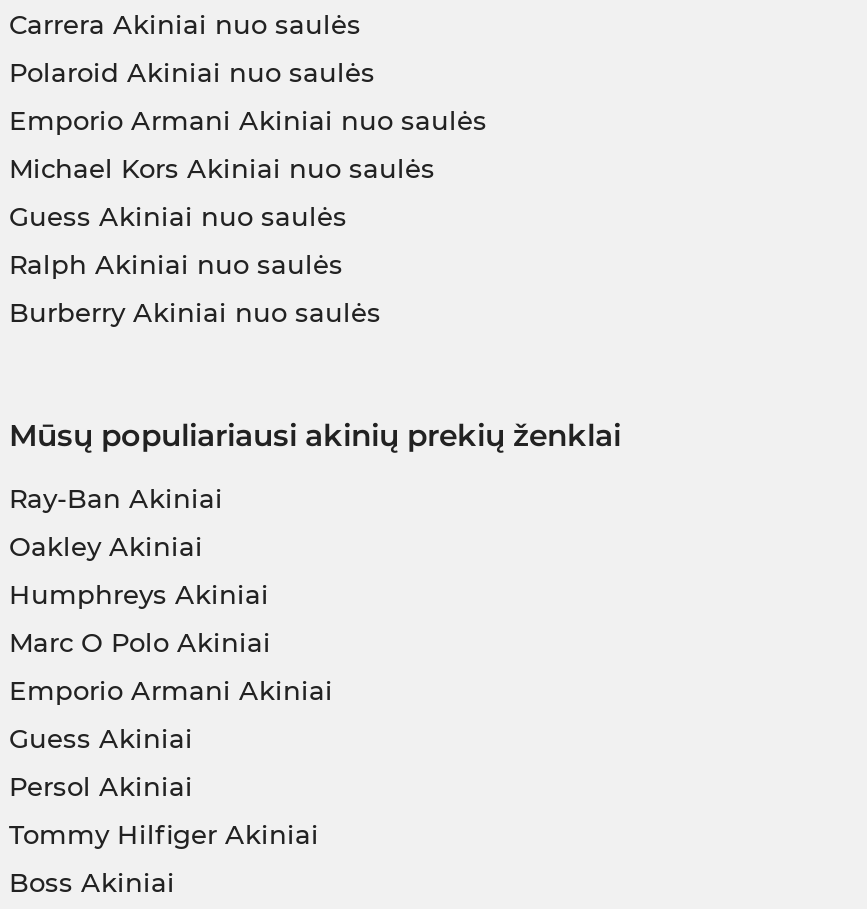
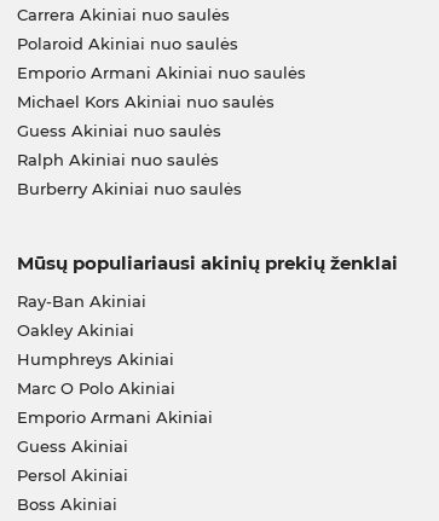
- Tommy Hilfiger Akiniai
